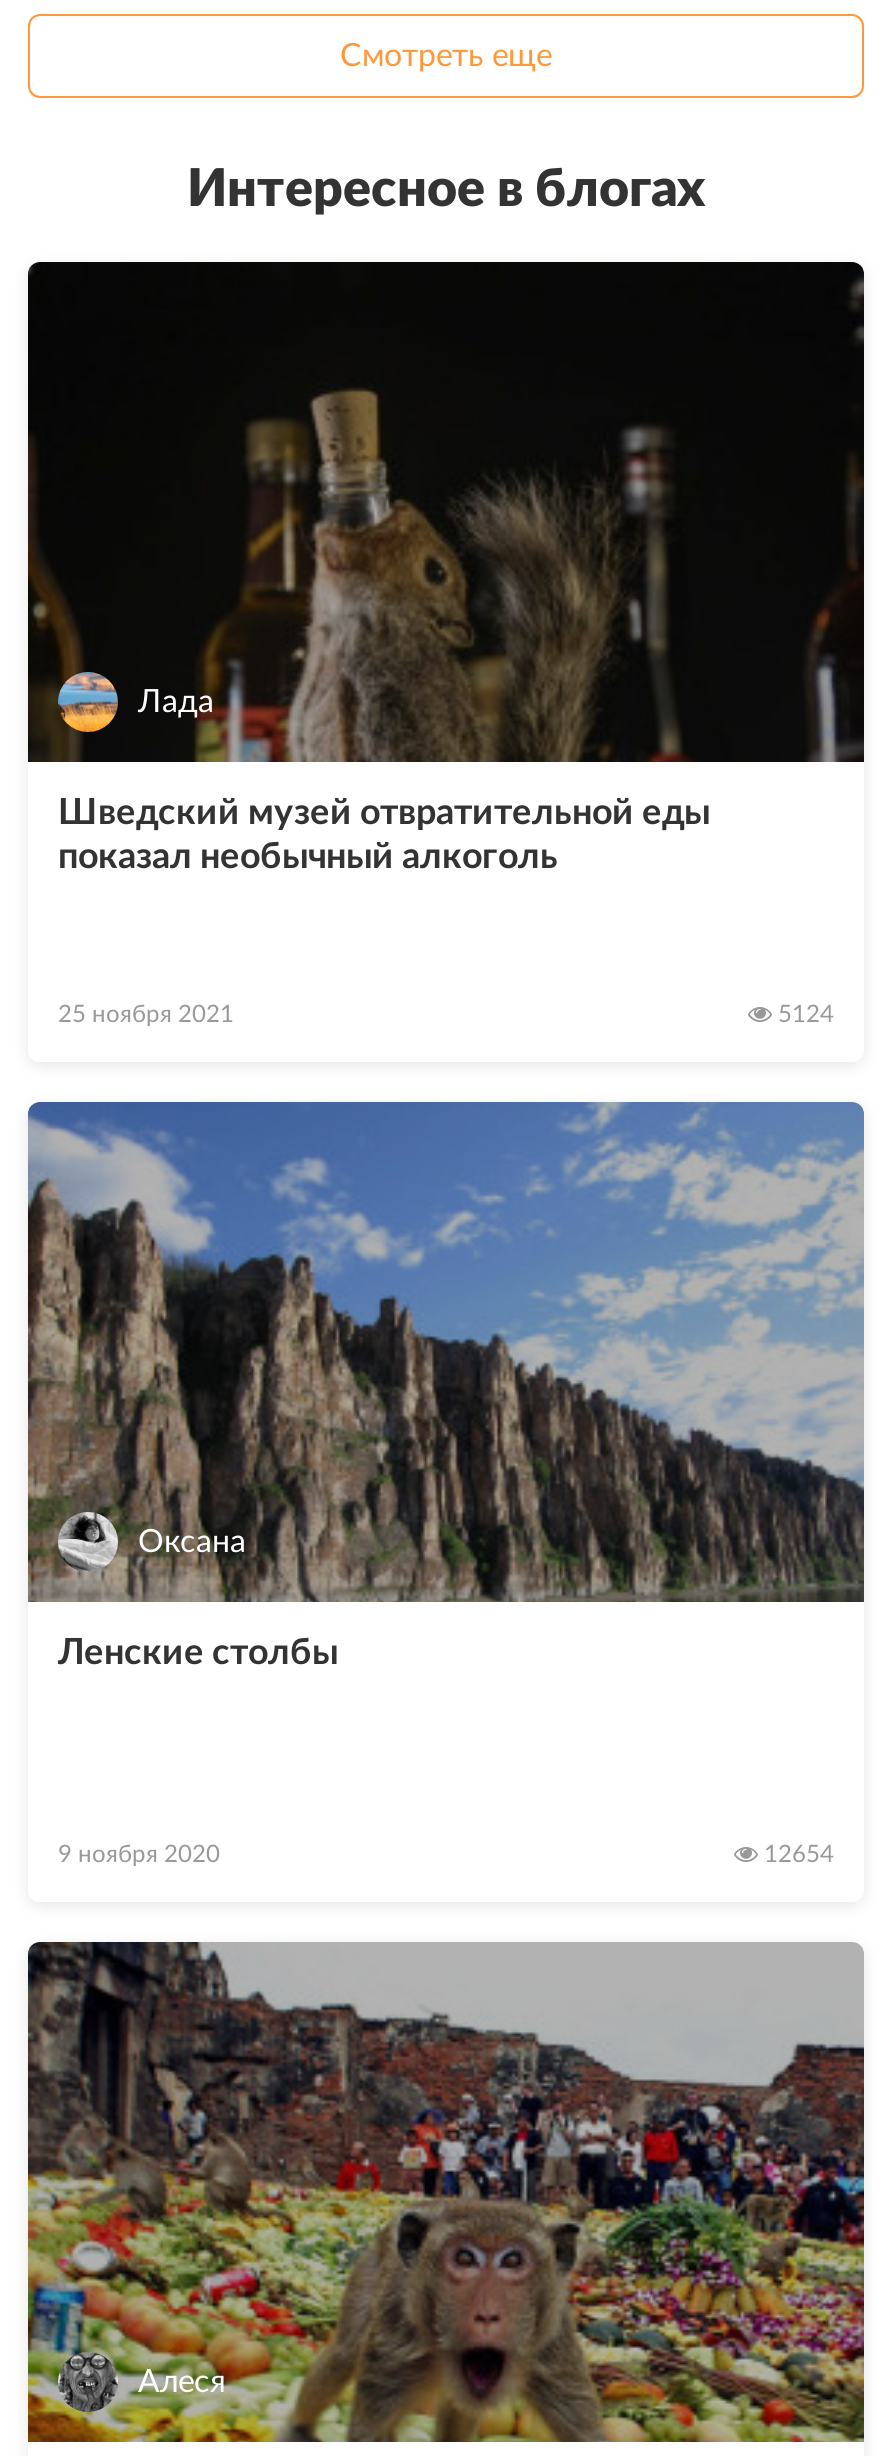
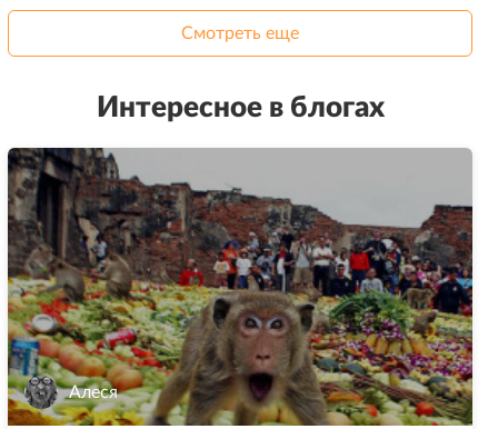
- [image]
- Лада
- Шведский музей отвратительной еды
- показал необычный алкоголь

- 25 ноября 2021
- 5124

- [image]
- Оксана
- Ленские столбы

- 9 ноября 2020
- 12654
